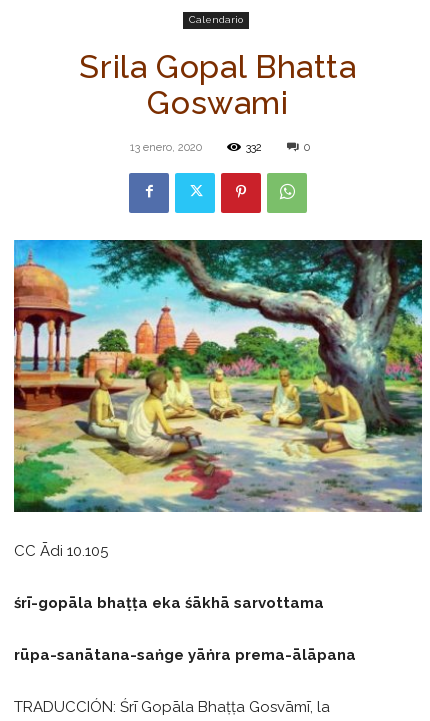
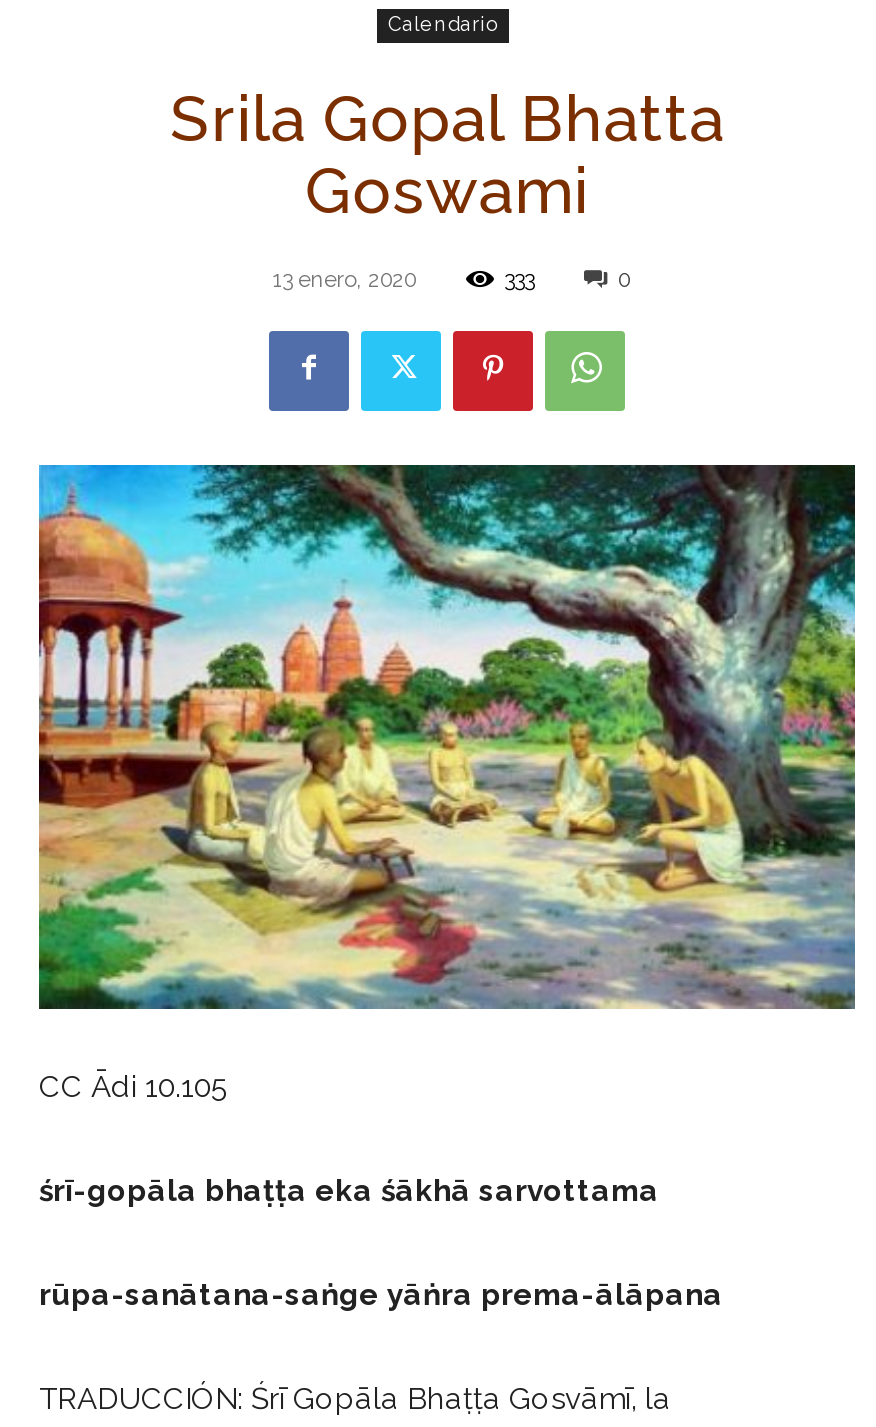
- 332
+ 333
